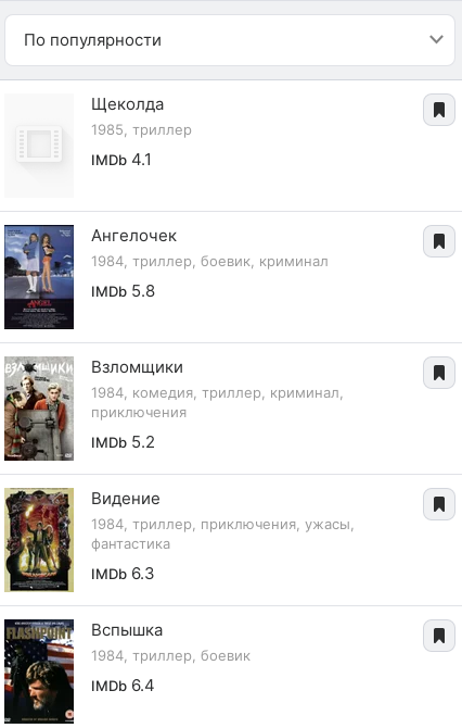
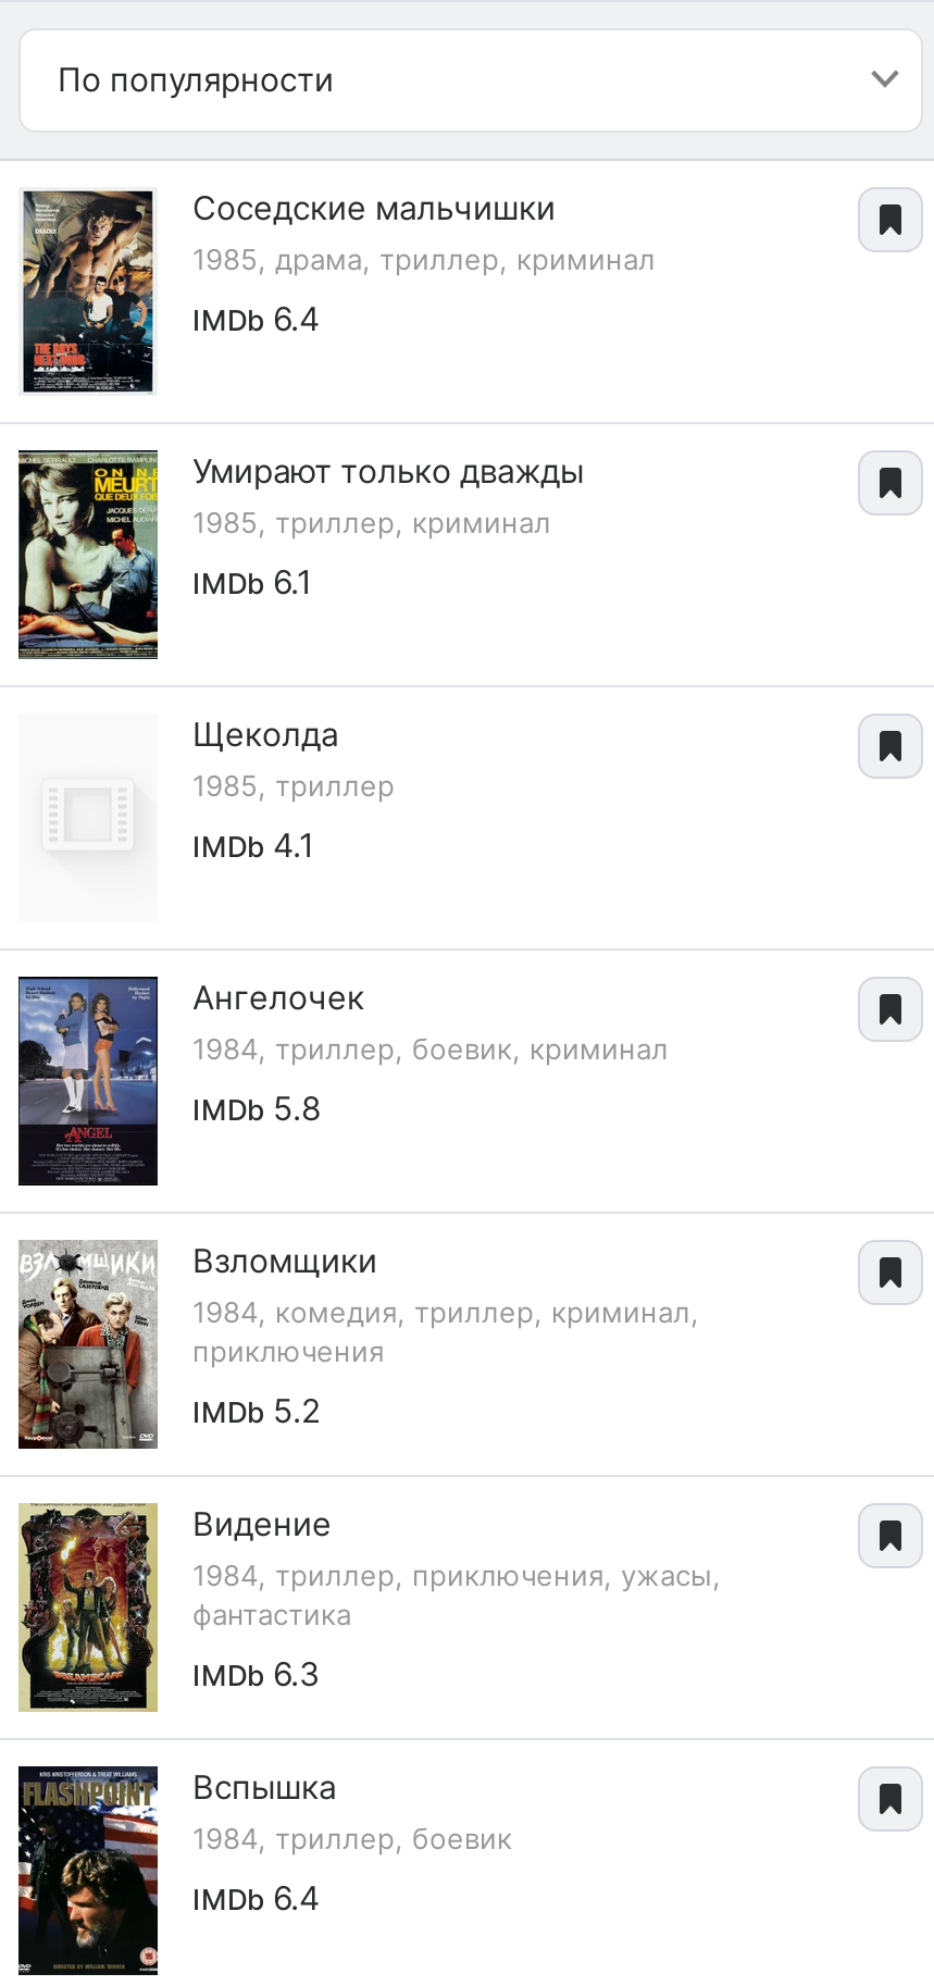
+ [image]
+ Умирают только дважды
+ 1985, триллер, криминал
+ IMDb 6.1

+ [image]
+ Соседские мальчишки
+ 1985, драма, триллер, криминал
+ IMDb 6.4
